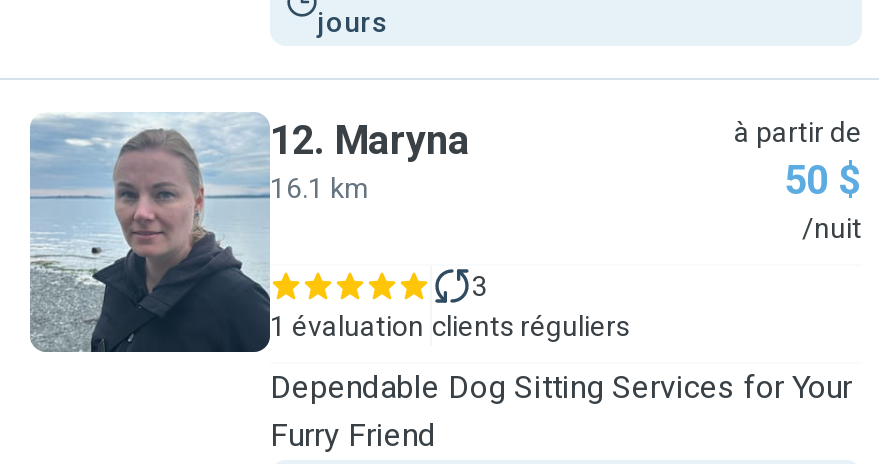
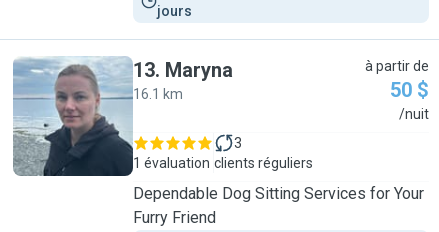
- 12. Maryna
+ 13. Maryna
